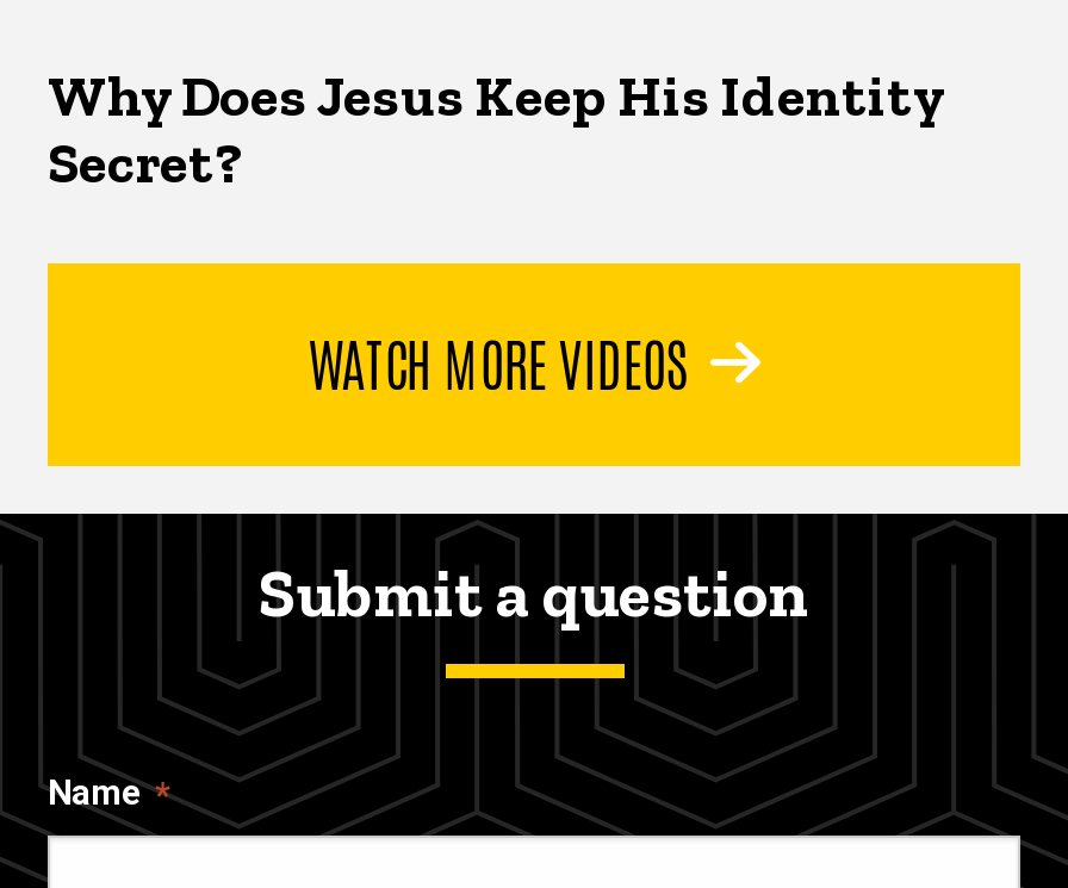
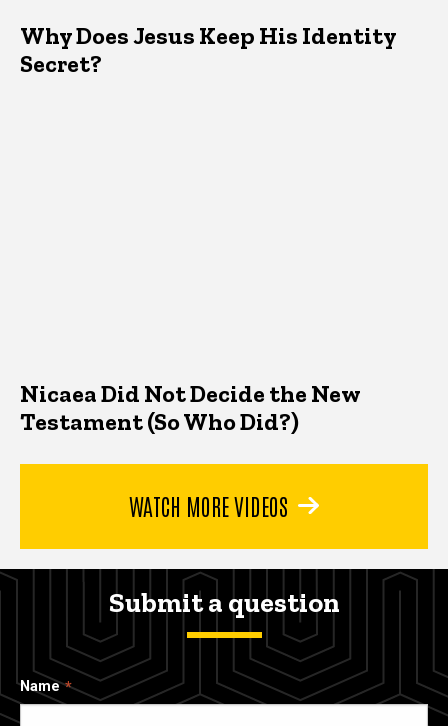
+ Nicaea Did Not Decide the New
+ Testament (So Who Did?)
